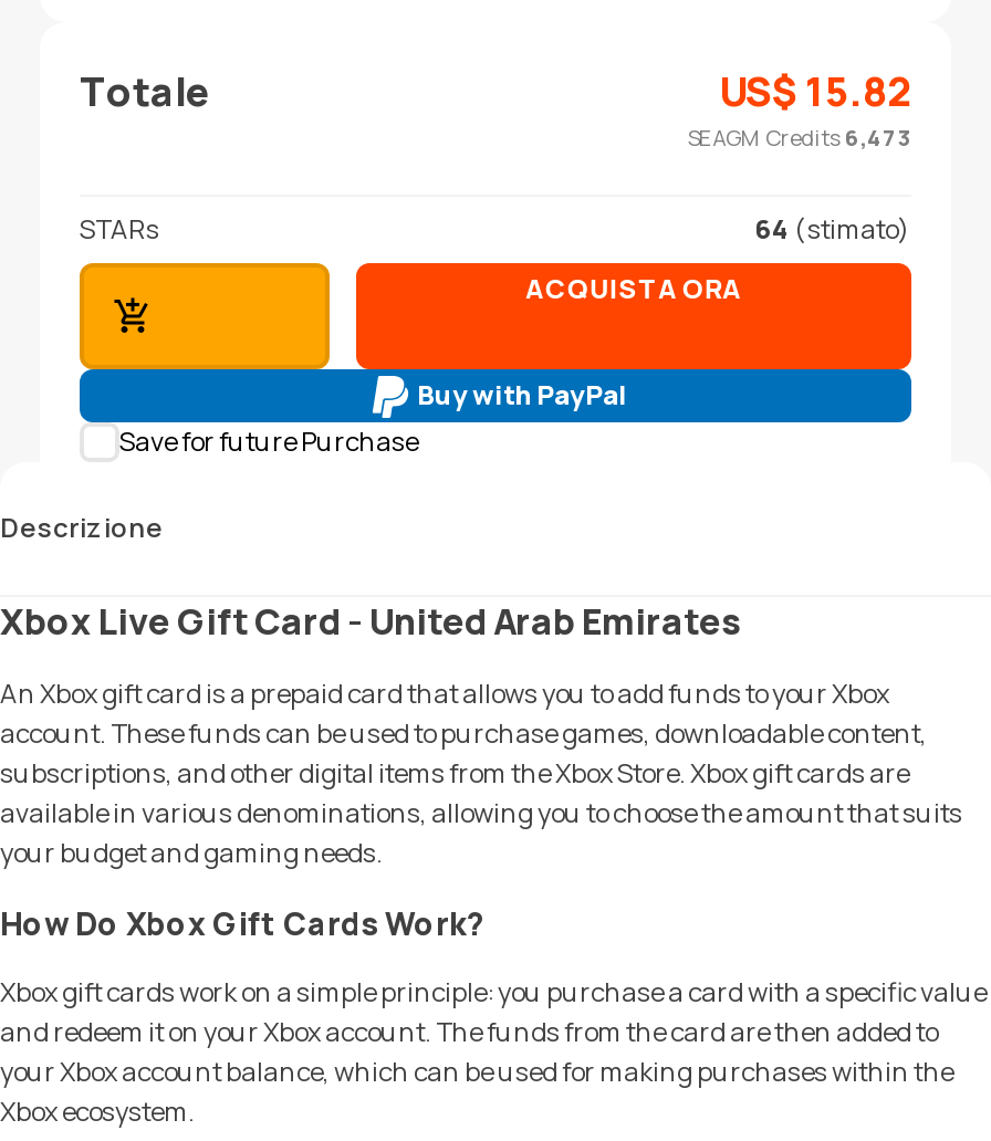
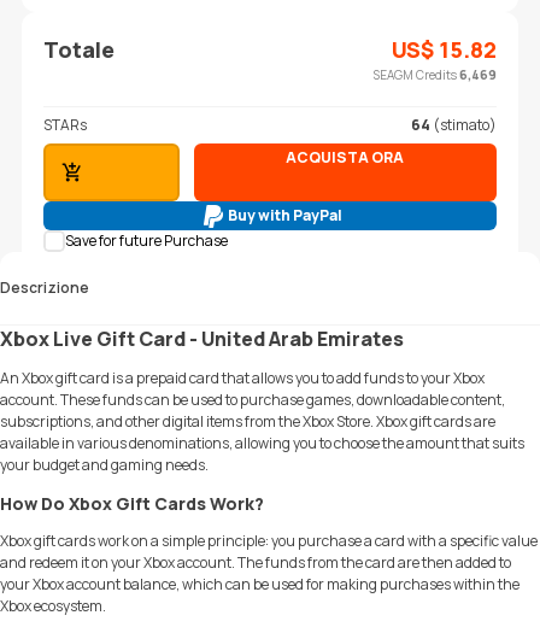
- SEAGM Credits 6,473
+ SEAGM Credits 6,469
